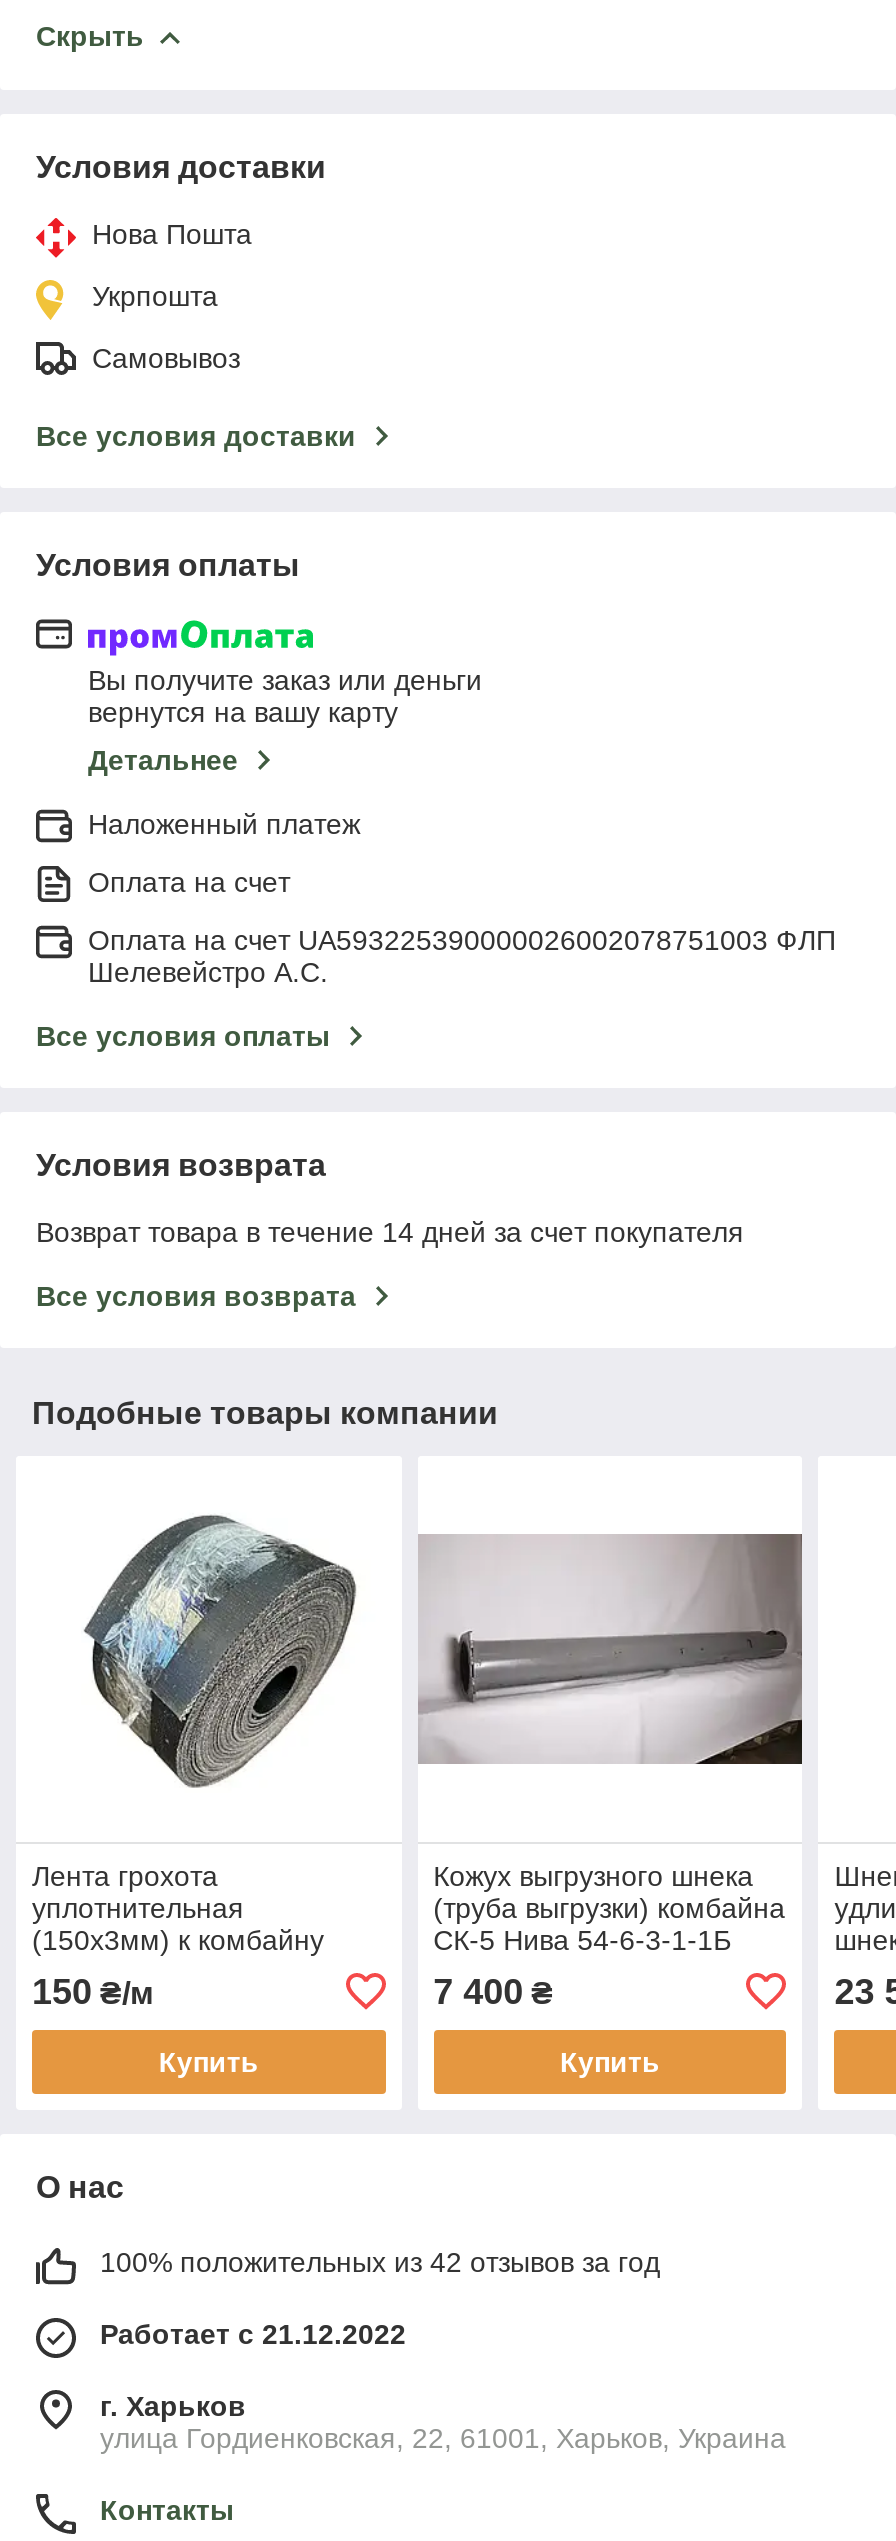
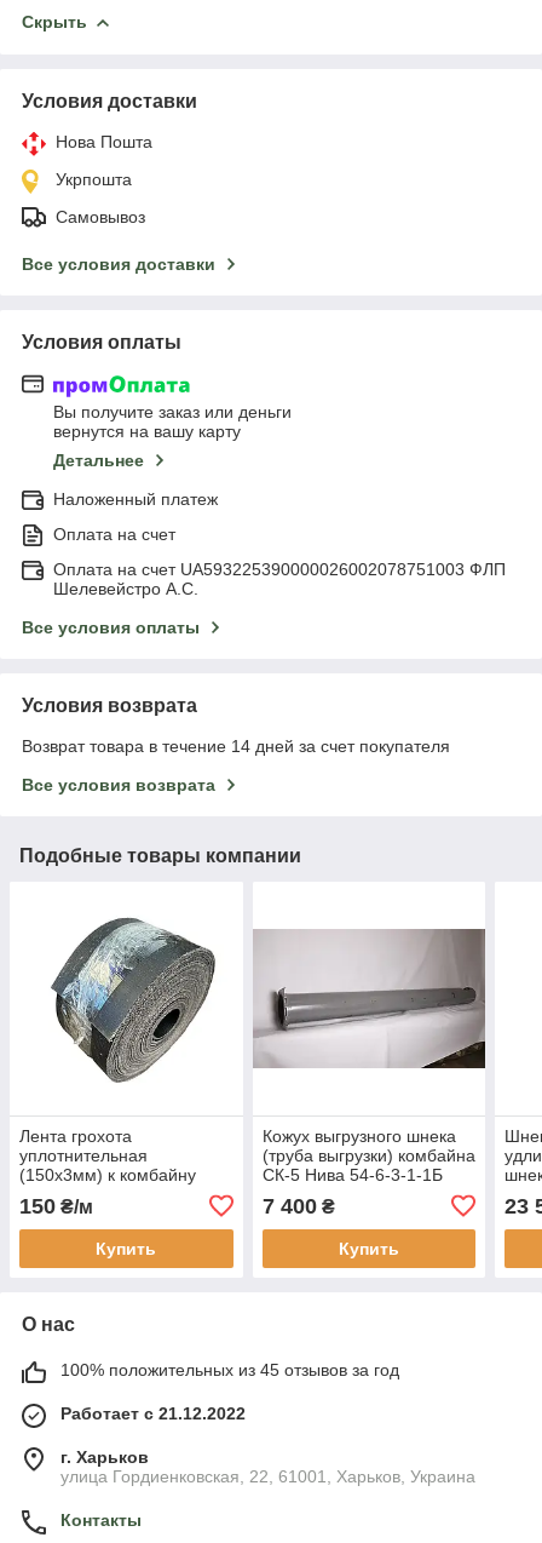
- 100% положительных из 42 отзывов за год
+ 100% положительных из 45 отзывов за год
